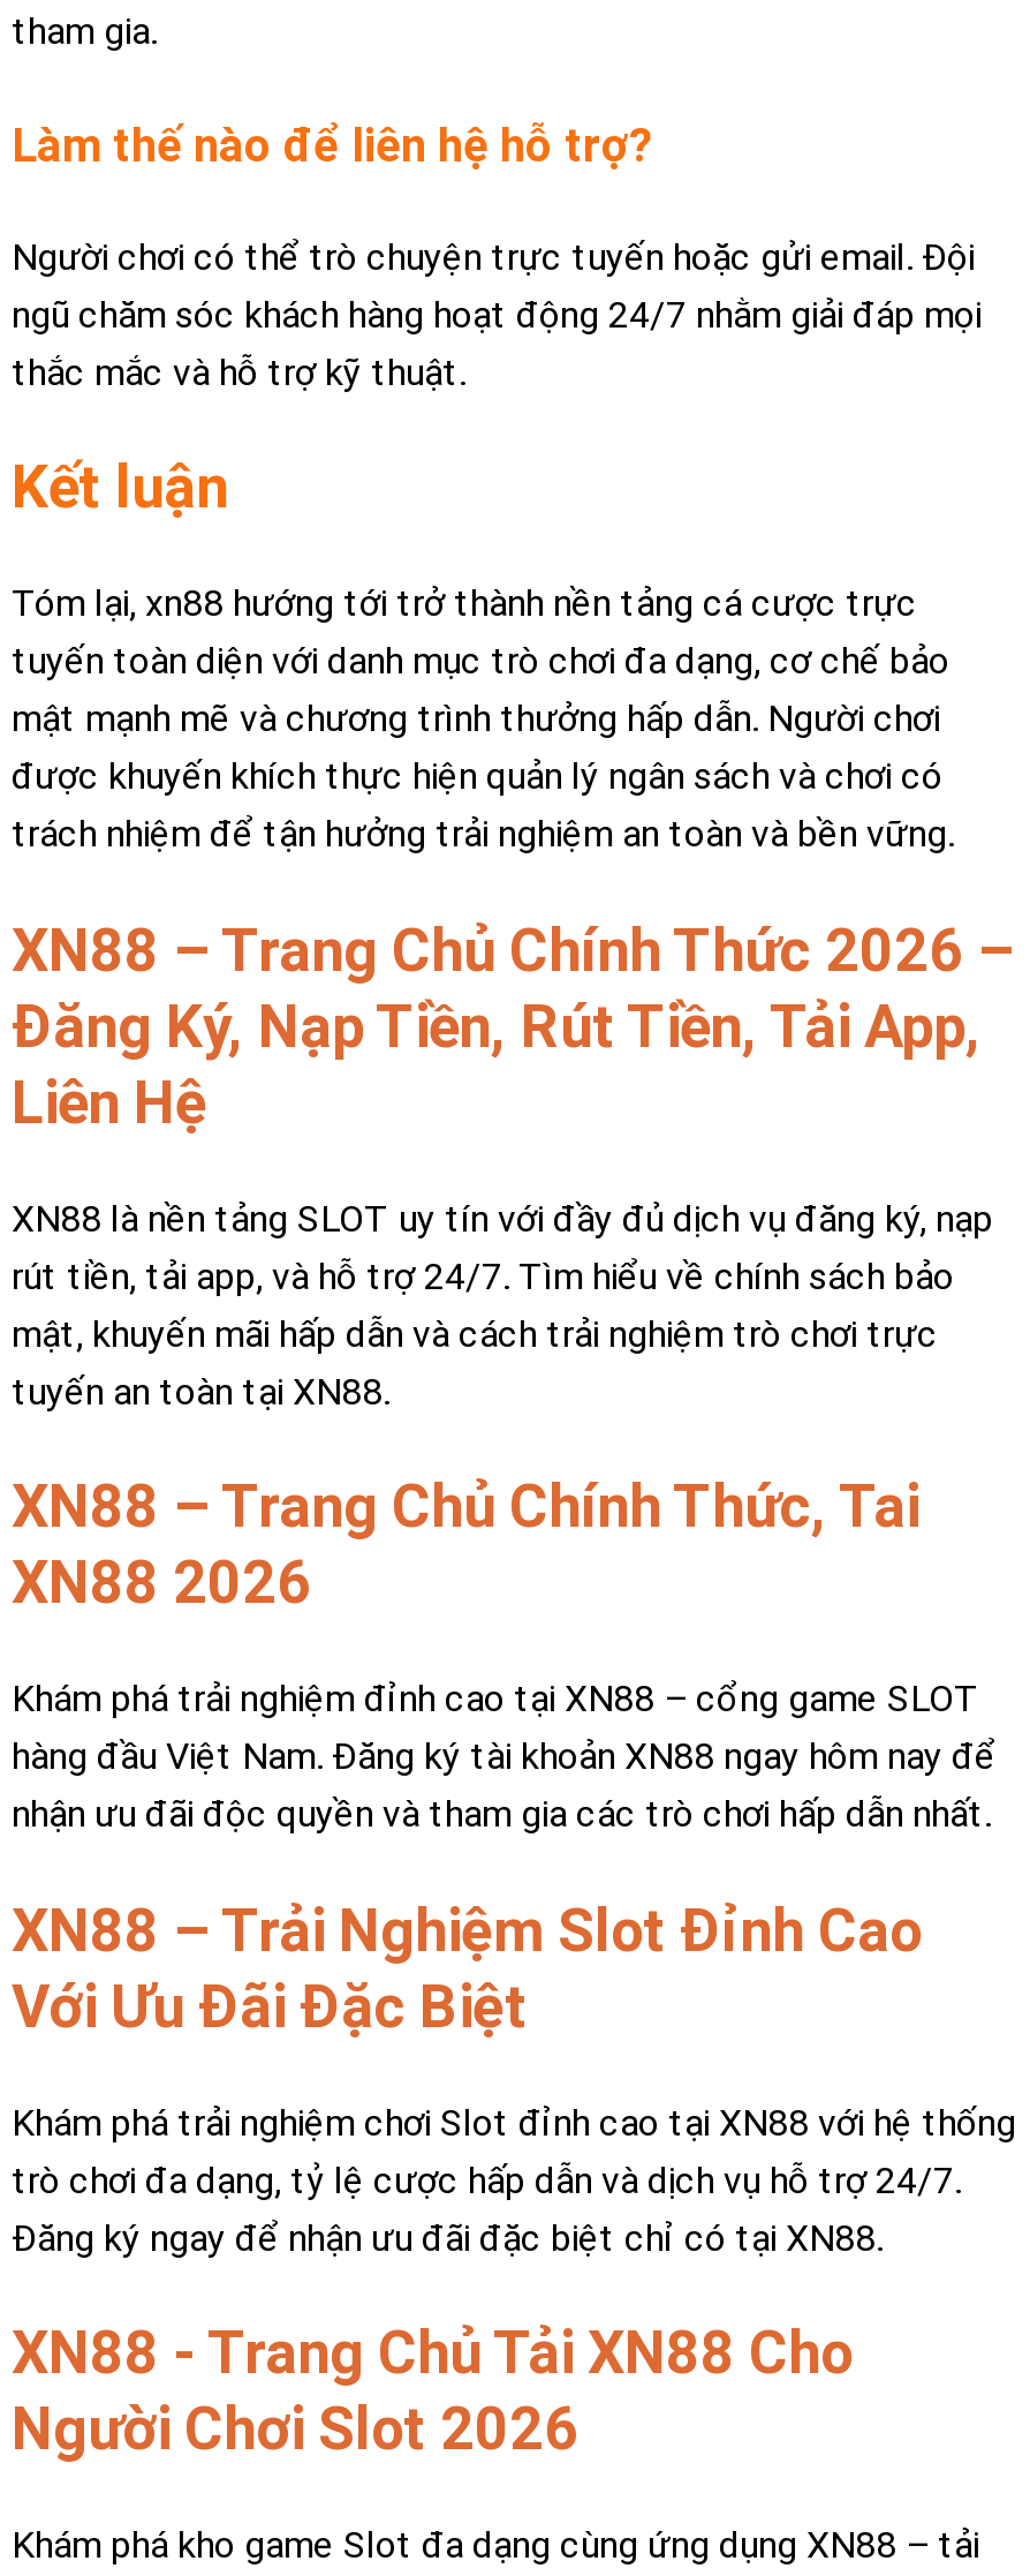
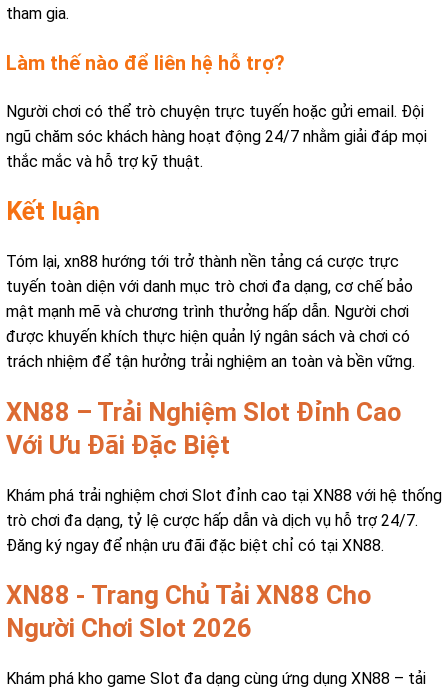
- XN88 – Trang Chủ Chính Thức 2026 –
- Đăng Ký, Nạp Tiền, Rút Tiền, Tải App,
- Liên Hệ
- XN88 là nền tảng SLOT uy tín với đầy đủ dịch vụ đăng ký, nạp
- rút tiền, tải app, và hỗ trợ 24/7. Tìm hiểu về chính sách bảo
- mật, khuyến mãi hấp dẫn và cách trải nghiệm trò chơi trực
- tuyến an toàn tại XN88.
- XN88 – Trang Chủ Chính Thức, Tai
- XN88 2026
- Khám phá trải nghiệm đỉnh cao tại XN88 – cổng game SLOT
- hàng đầu Việt Nam. Đăng ký tài khoản XN88 ngay hôm nay để
- nhận ưu đãi độc quyền và tham gia các trò chơi hấp dẫn nhất.
